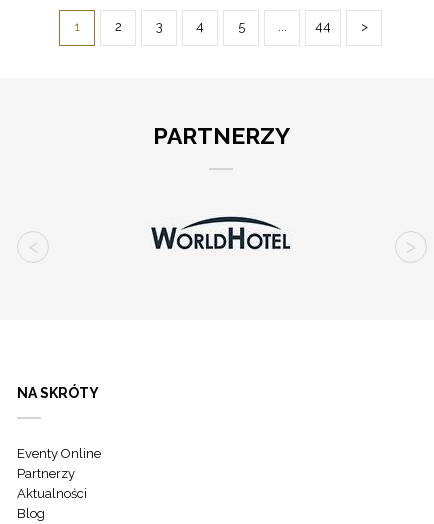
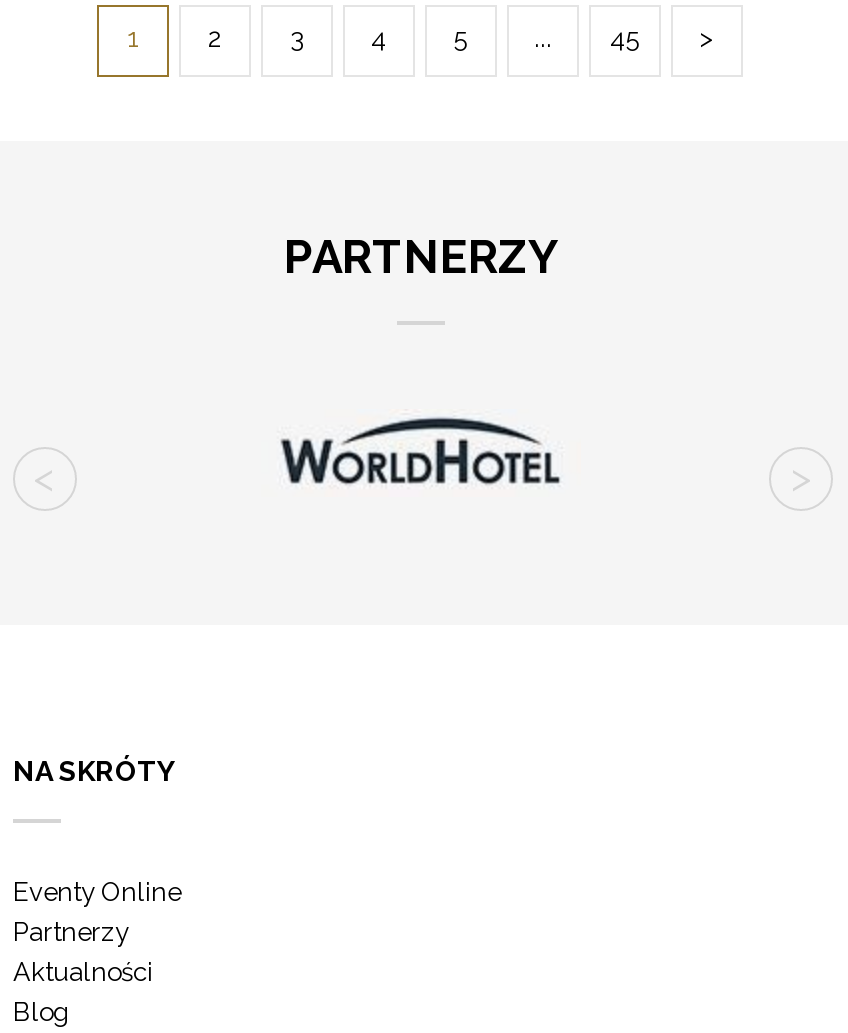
- 44
+ 45
